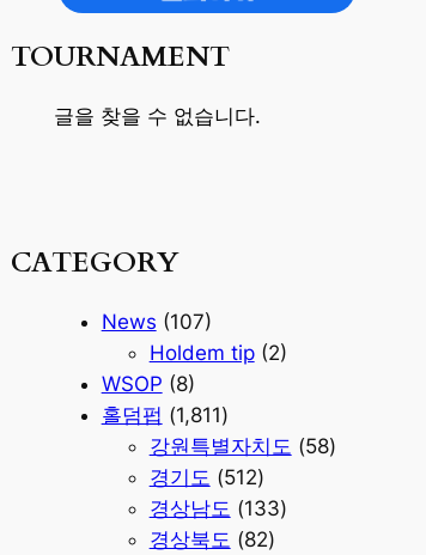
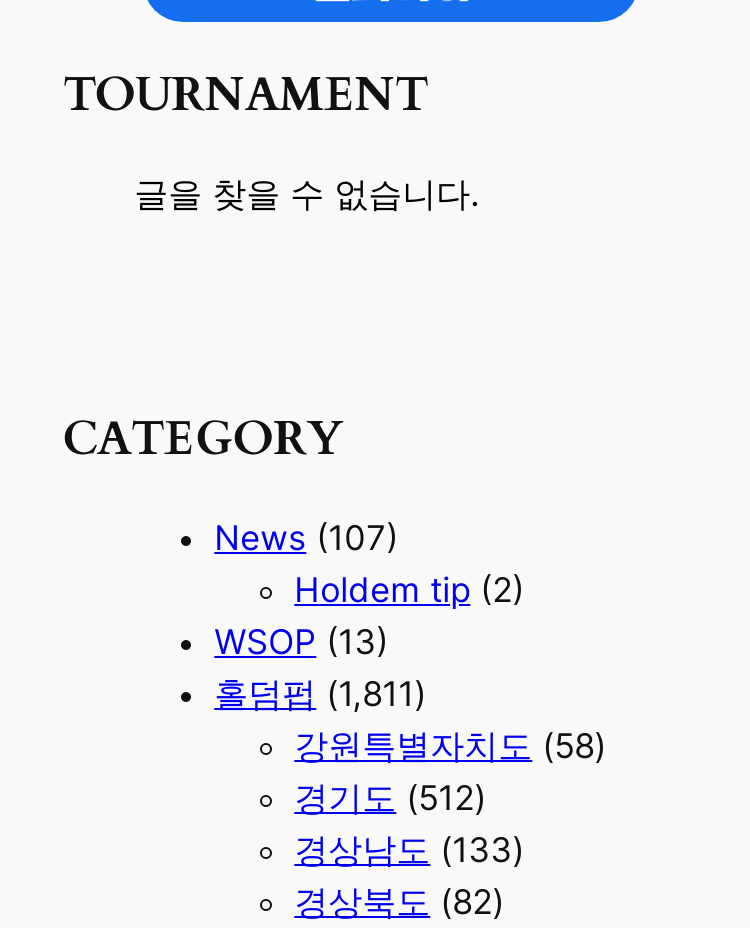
- WSOP (8)
+ WSOP (13)
